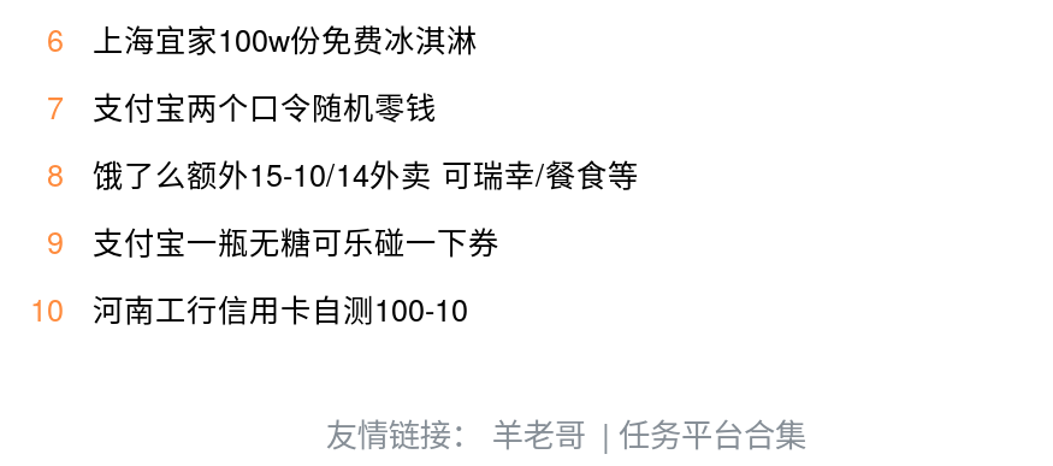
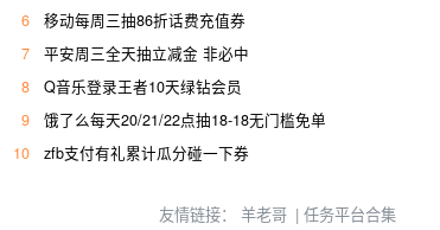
- 上海宜家100w份免费冰淇淋
+ 移动每周三抽86折话费充值券

- 支付宝两个口令随机零钱
+ 平安周三全天抽立减金 非必中

- 饿了么额外15-10/14外卖 可瑞幸/餐食等
+ Q音乐登录王者10天绿钻会员

- 支付宝一瓶无糖可乐碰一下券
+ 饿了么每天20/21/22点抽18-18无门槛免单

- 河南工行信用卡自测100-10
+ zfb支付有礼累计瓜分碰一下券
